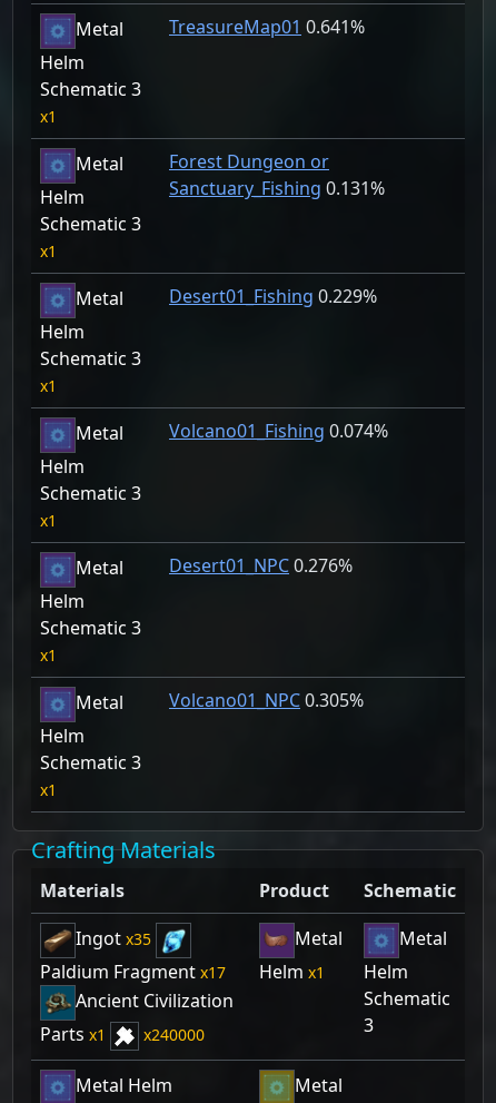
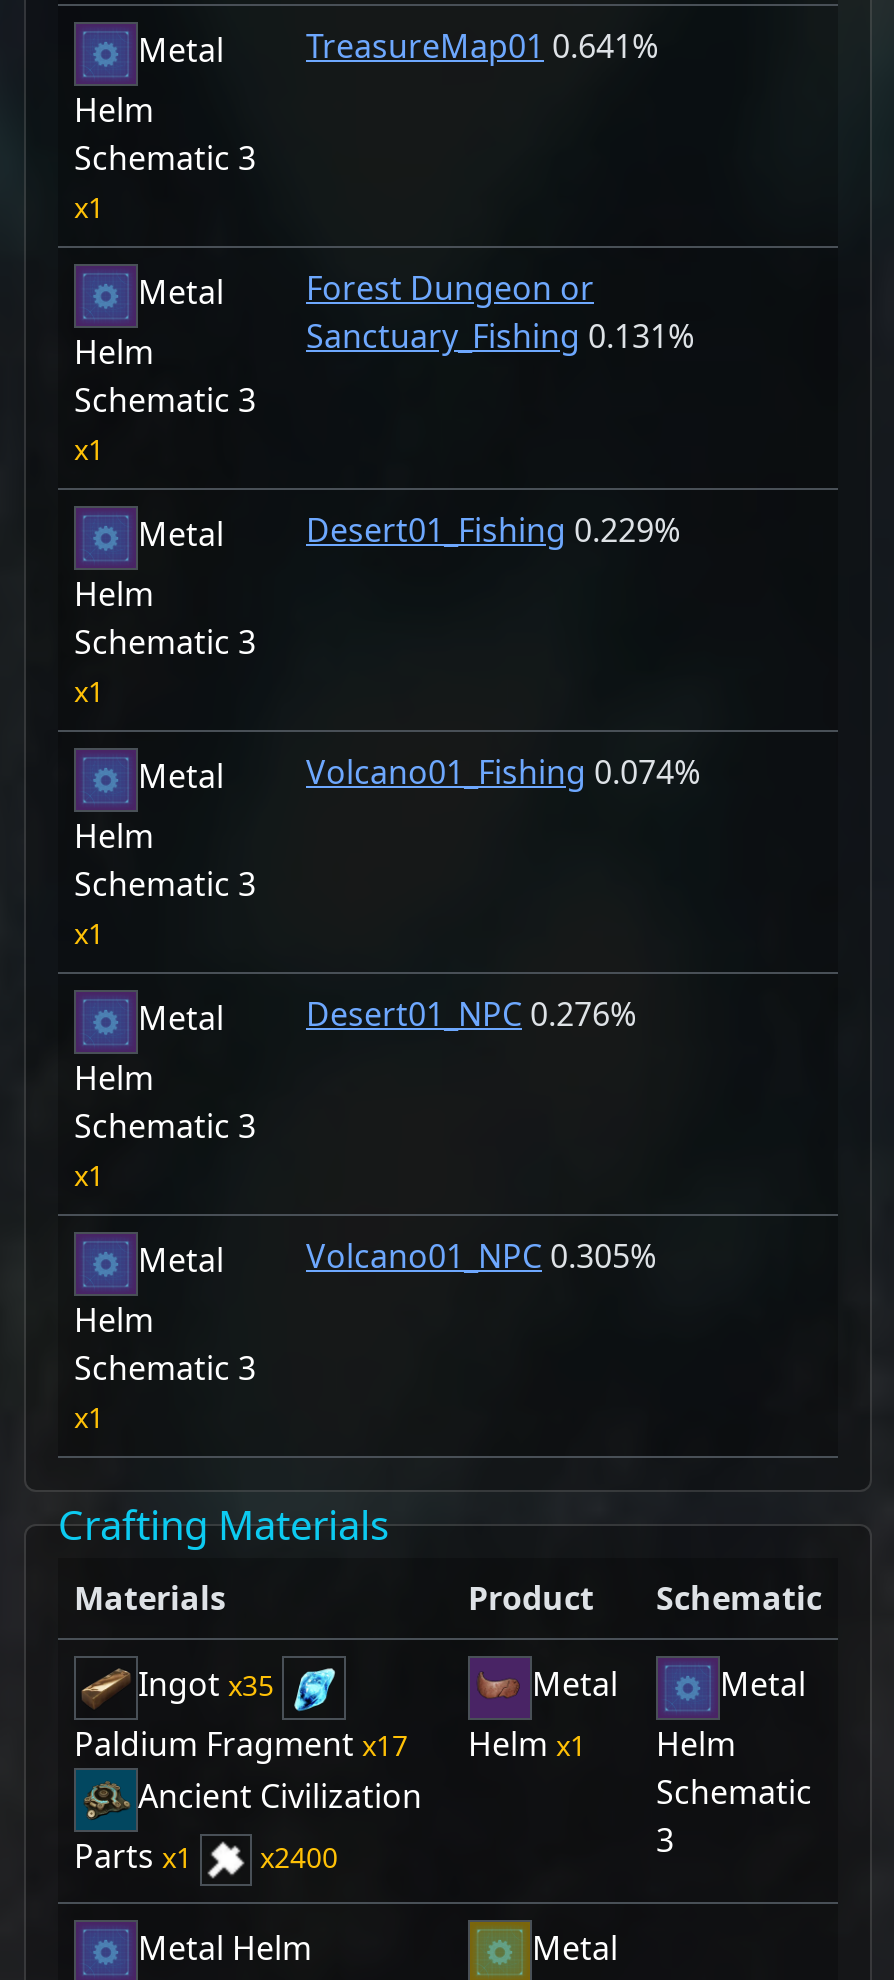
- 240000
+ 2400
